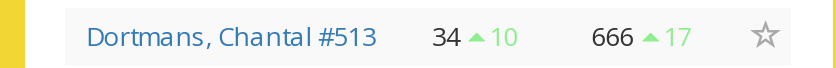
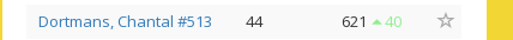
- 34
- 10
- 666
- 17
+ 44
+ 621
+ 40
